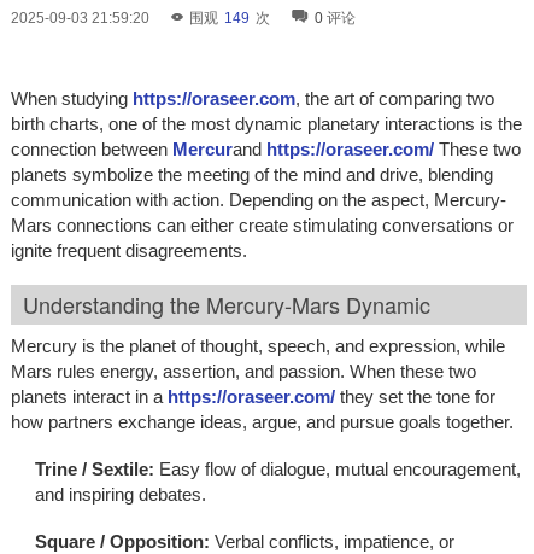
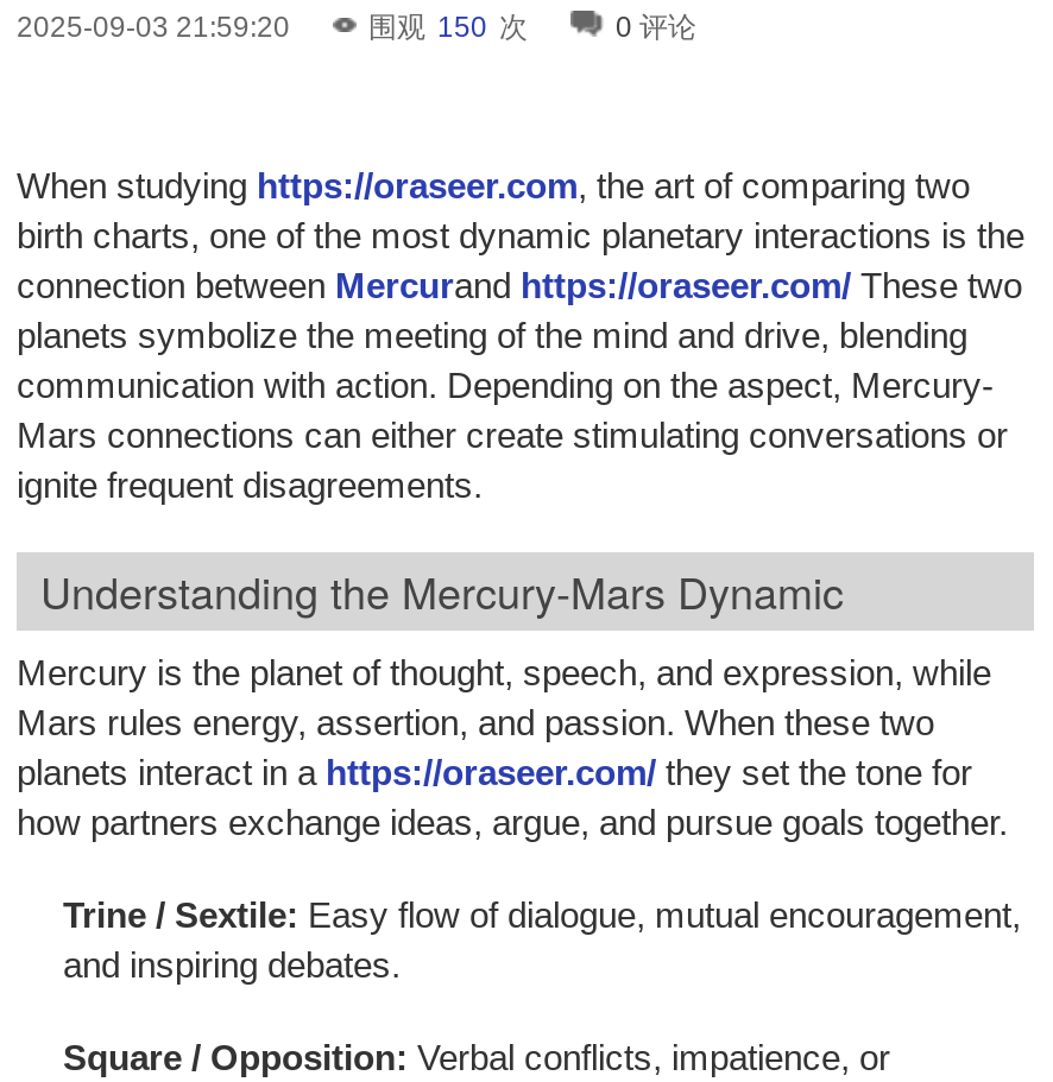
- 围观 149 次
+ 围观 150 次
